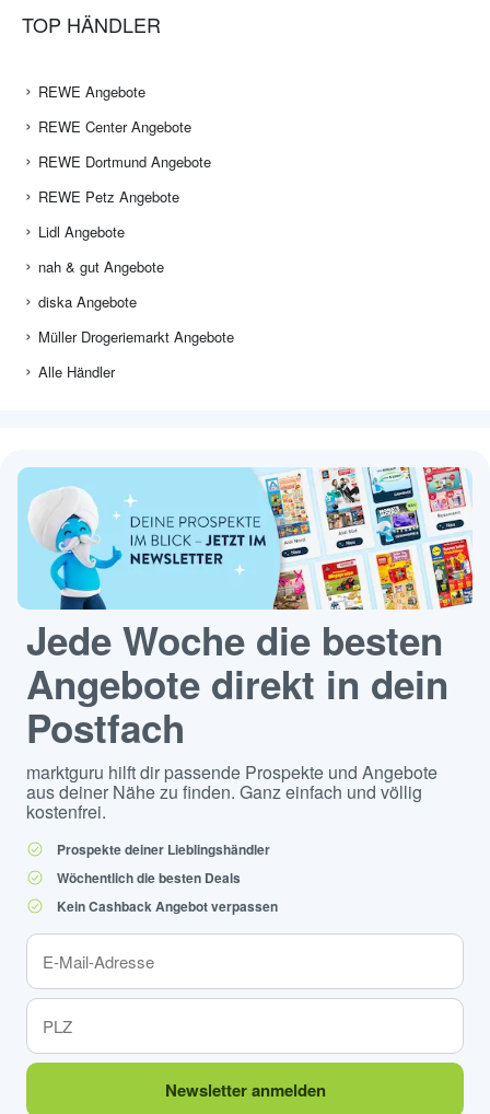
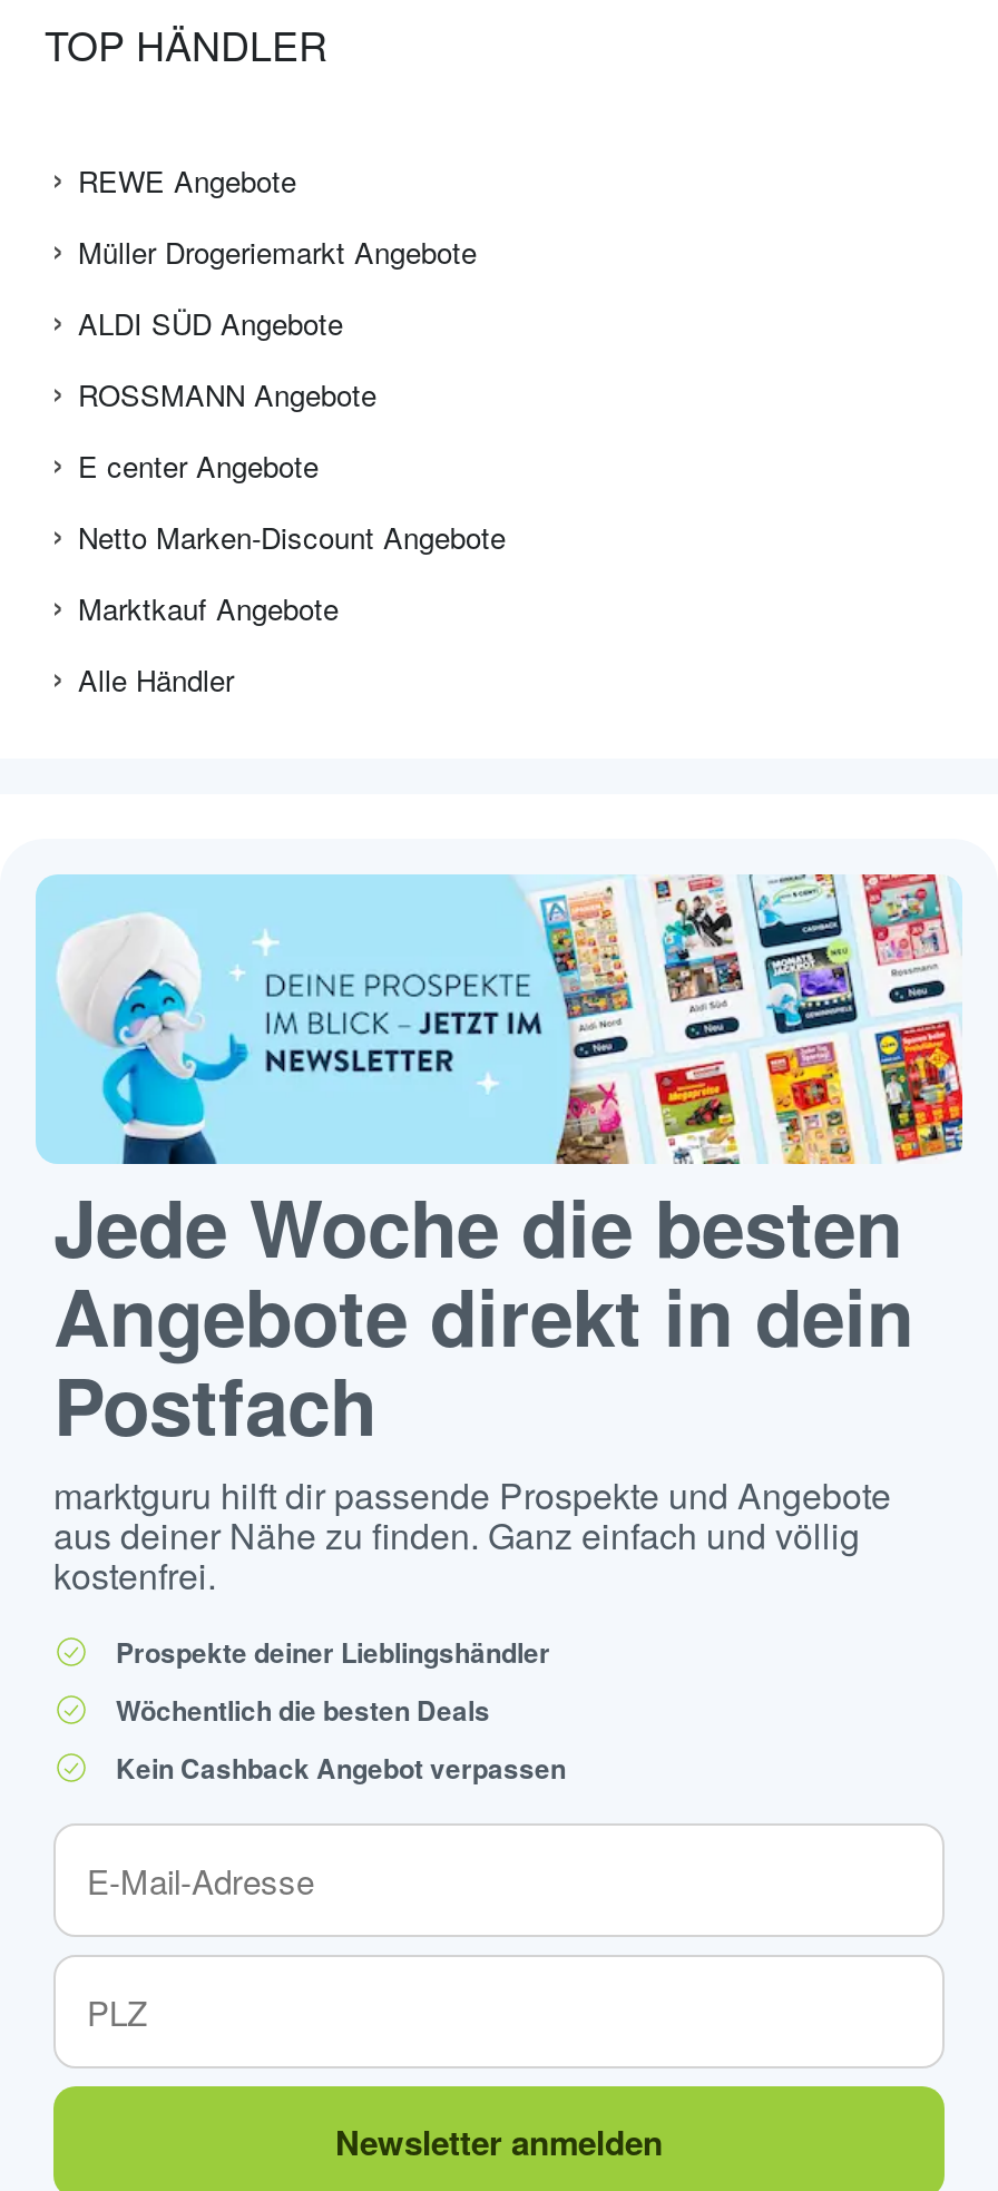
- REWE Center Angebote
- REWE Dortmund Angebote
- REWE Petz Angebote
- Lidl Angebote
- nah & gut Angebote
- diska Angebote

moved up: Müller Drogeriemarkt Angebote

+ ALDI SÜD Angebote
+ ROSSMANN Angebote
+ E center Angebote
+ Netto Marken-Discount Angebote
+ Marktkauf Angebote
